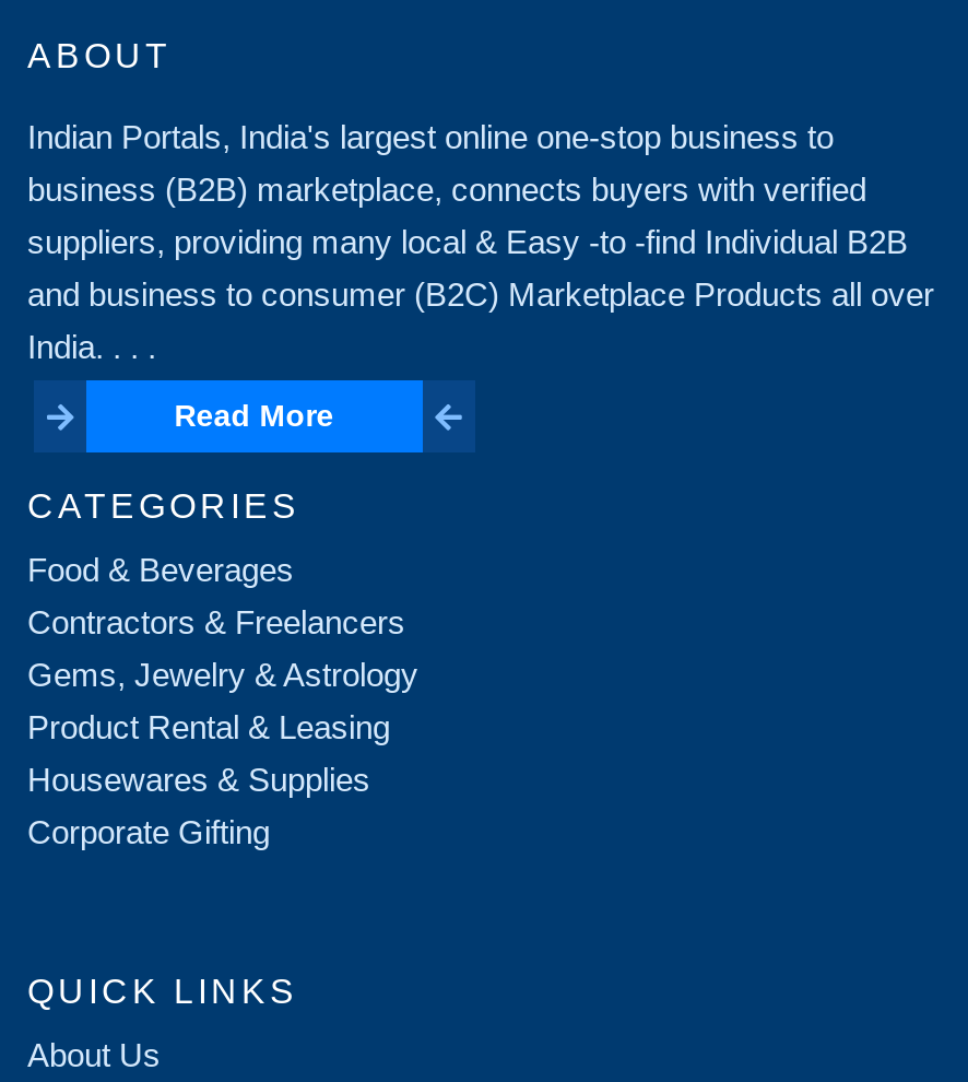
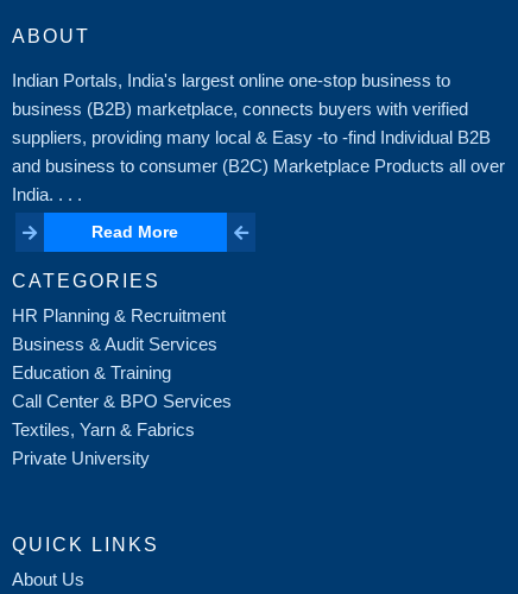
- Food & Beverages
- Contractors & Freelancers
- Gems, Jewelry & Astrology
- Product Rental & Leasing
- Housewares & Supplies
- Corporate Gifting
+ HR Planning & Recruitment
+ Business & Audit Services
+ Education & Training
+ Call Center & BPO Services
+ Textiles, Yarn & Fabrics
+ Private University
